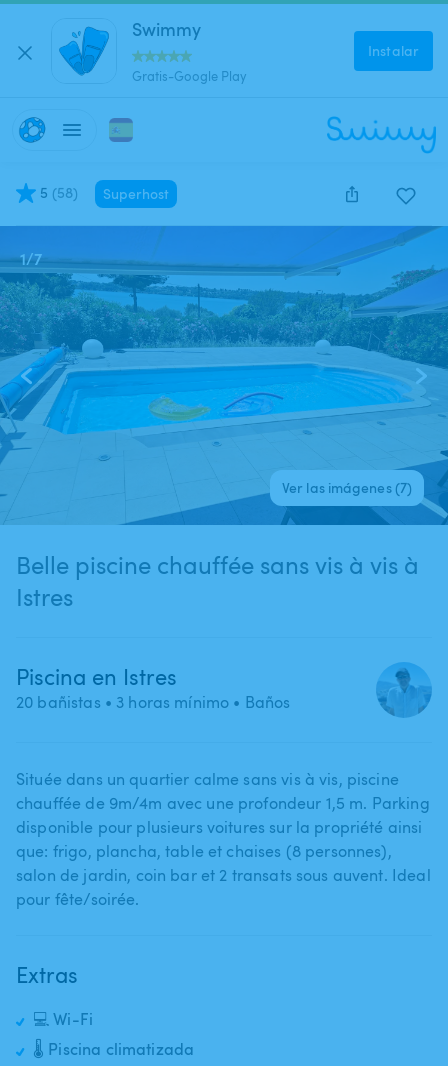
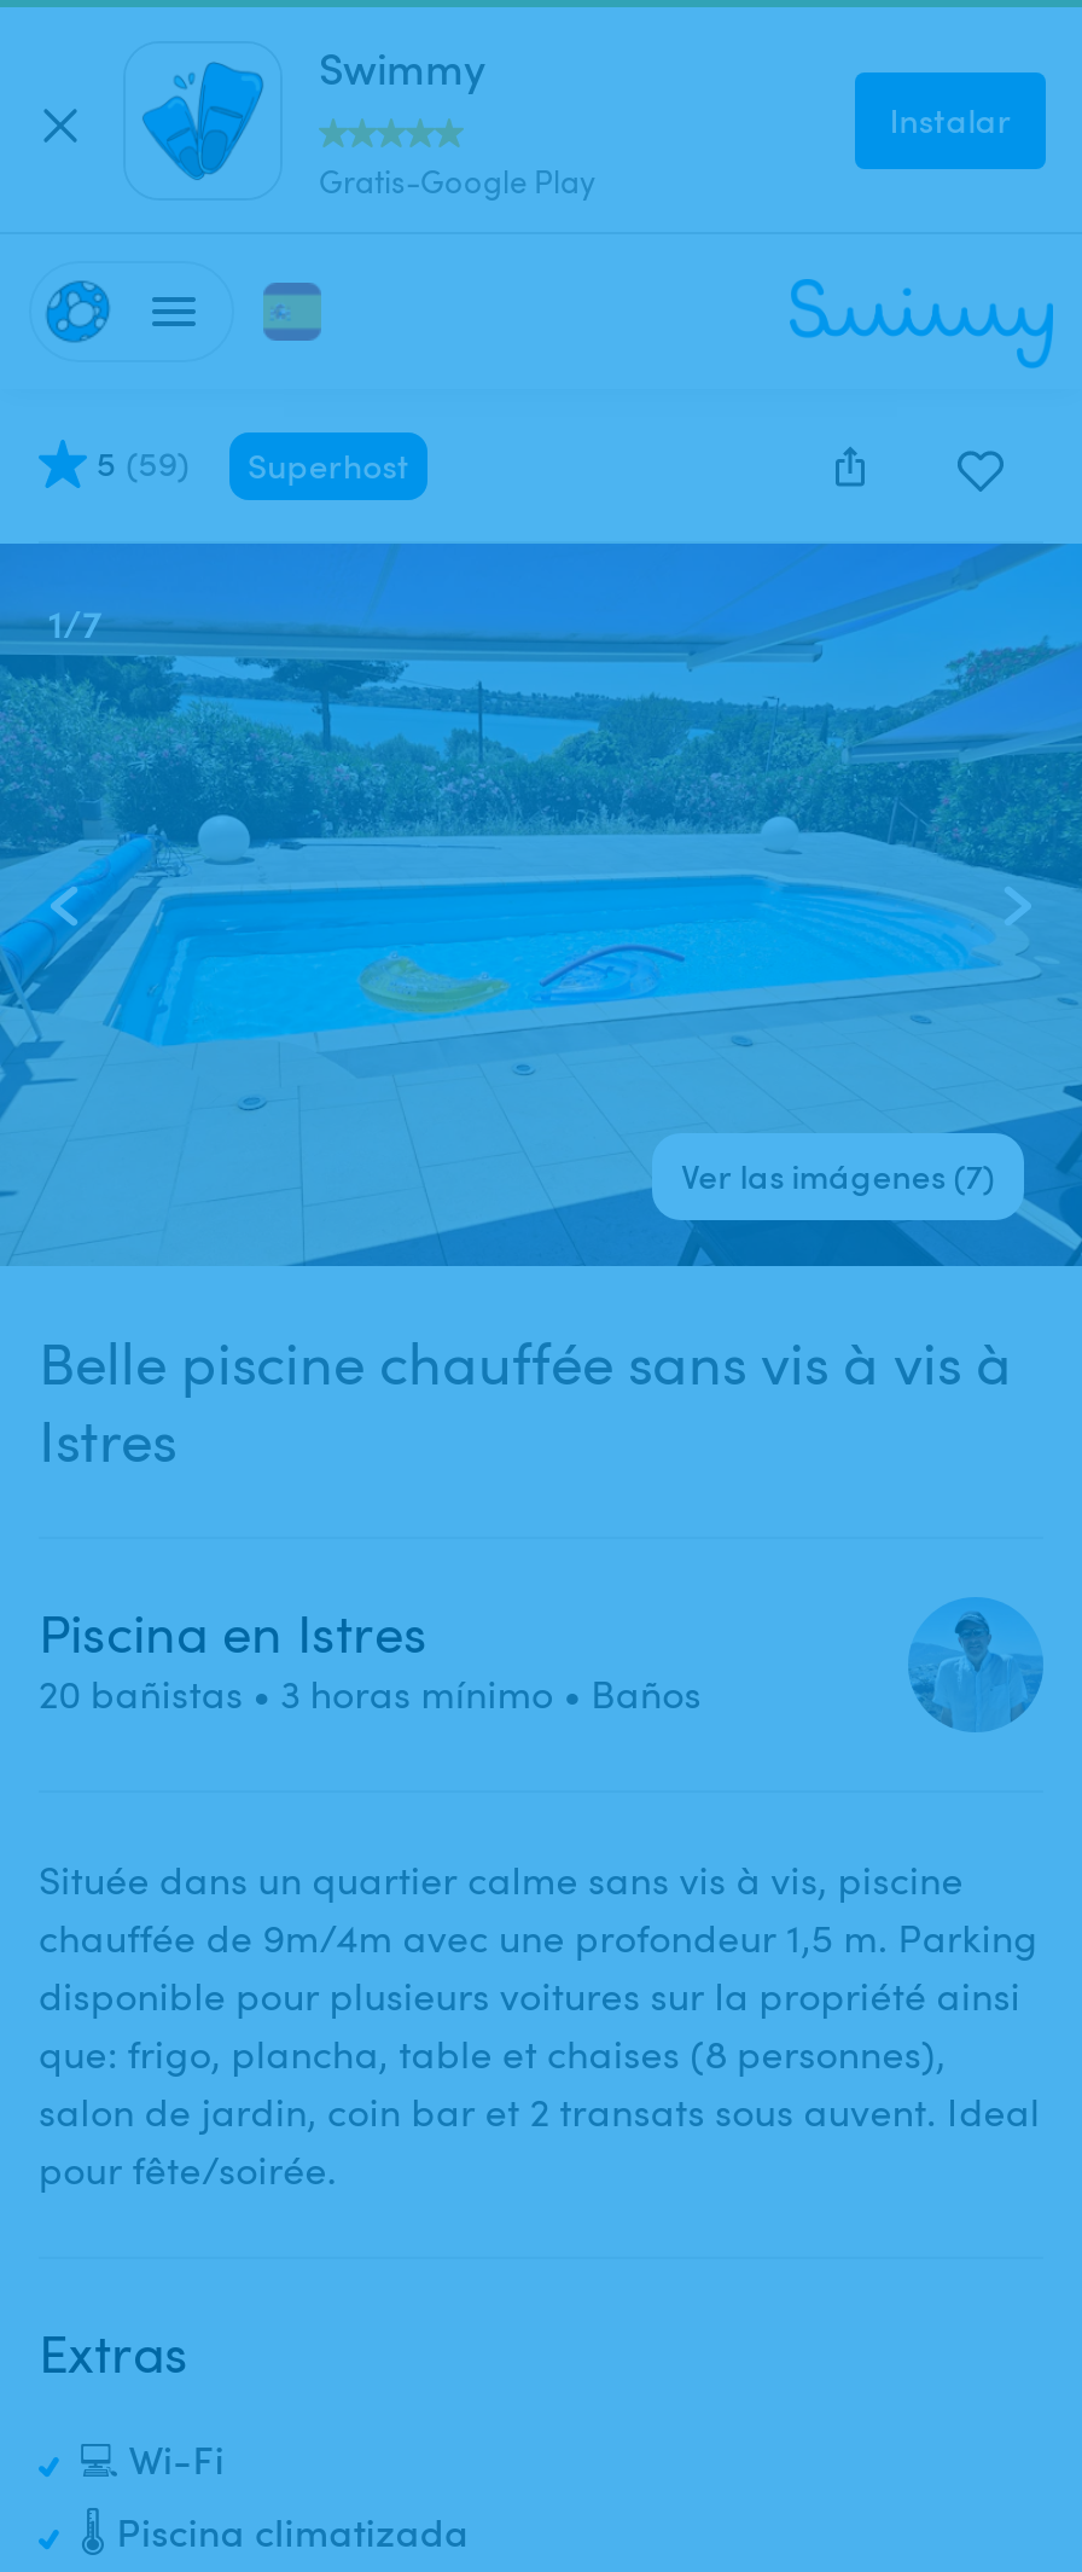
- 5 (58)
+ 5 (59)
